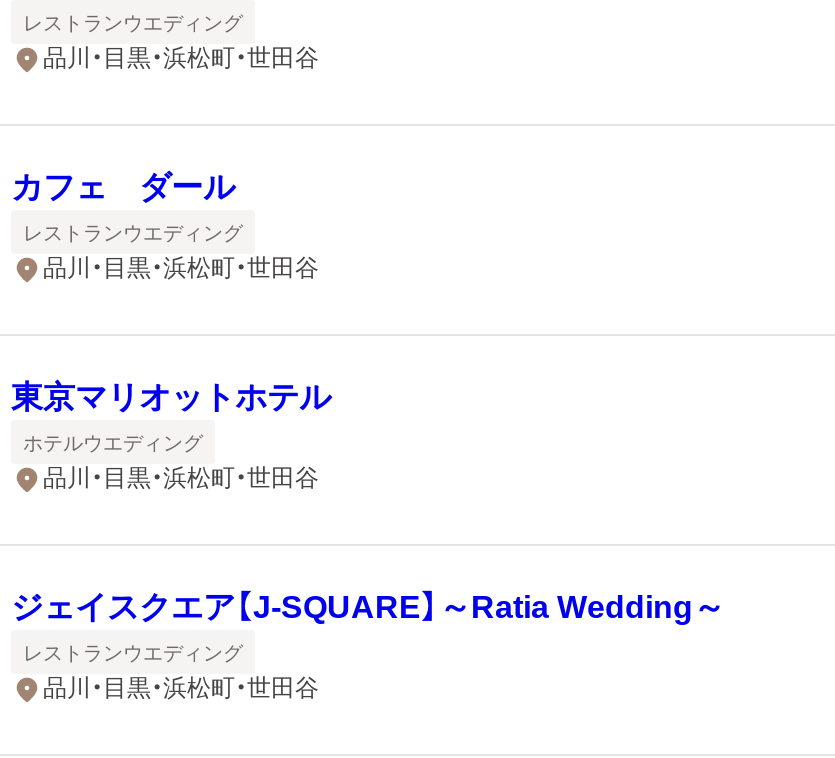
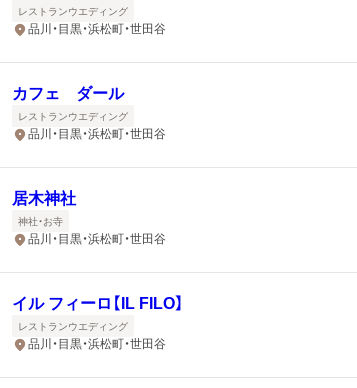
- 東京マリオットホテル
+ 居木神社

- ホテルウエディング
+ 神社・お寺

- ジェイスクエア【J‐SQUARE】～Ratia Wedding～
+ イル フィーロ【IL FILO】
